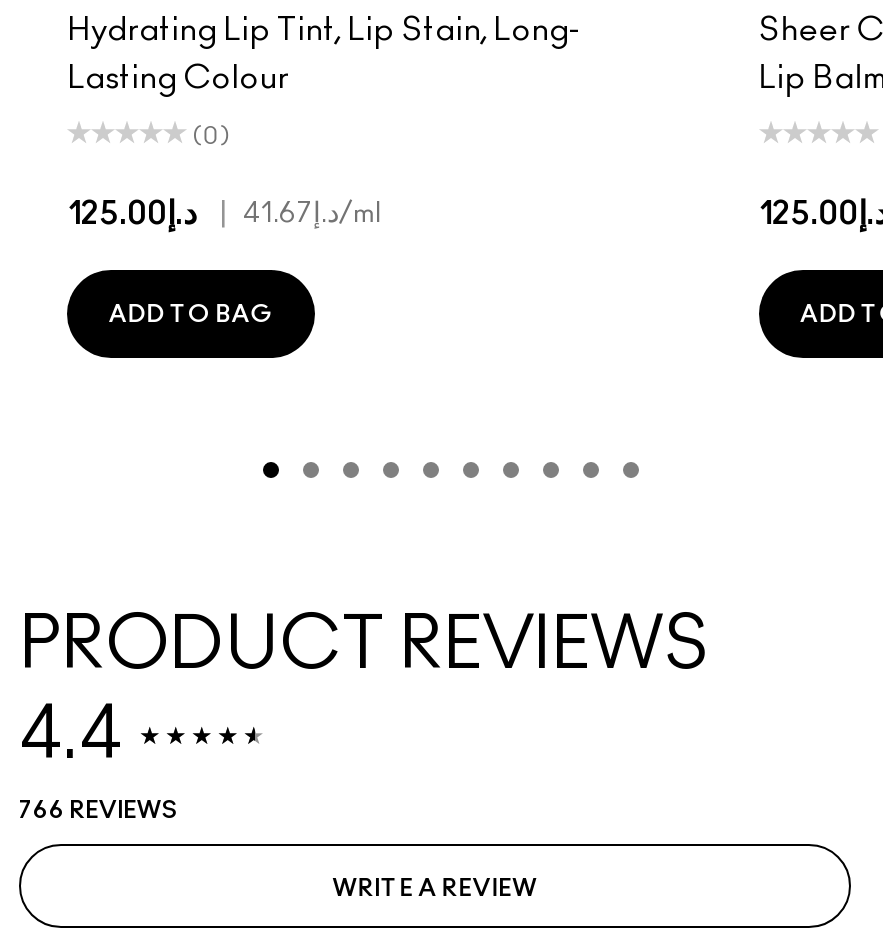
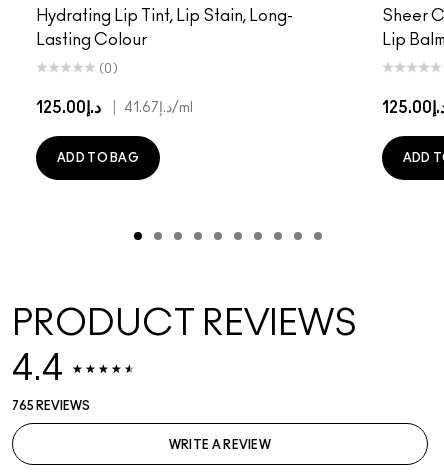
- 766 REVIEWS
+ 765 REVIEWS
